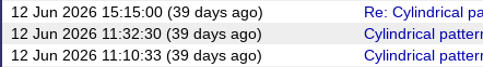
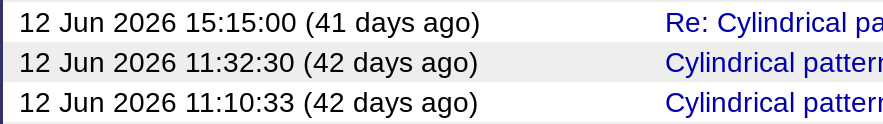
- 12 Jun 2026 15:15:00 (39 days ago)
+ 12 Jun 2026 15:15:00 (41 days ago)

- 12 Jun 2026 11:32:30 (39 days ago)
+ 12 Jun 2026 11:32:30 (42 days ago)

- 12 Jun 2026 11:10:33 (39 days ago)
+ 12 Jun 2026 11:10:33 (42 days ago)
